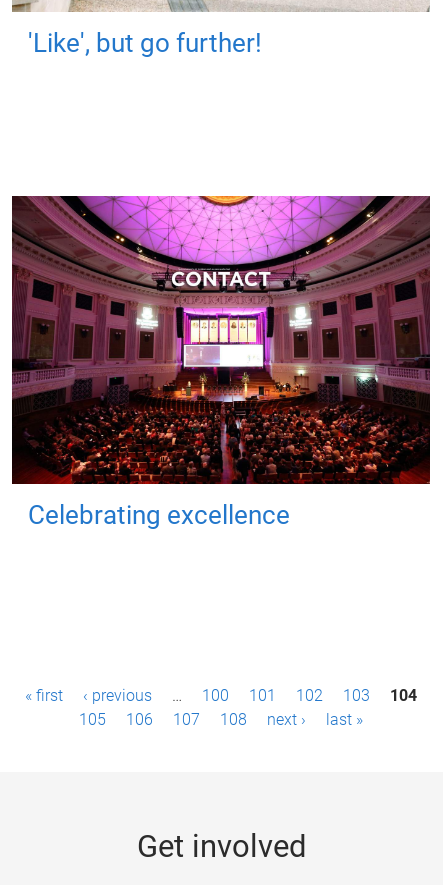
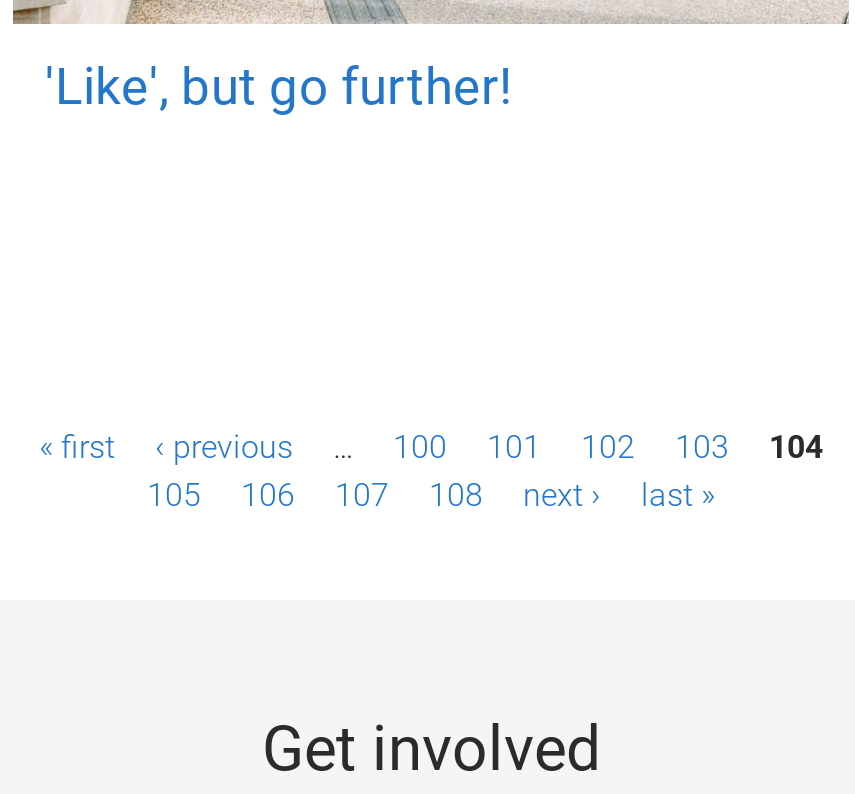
- [image]
- Celebrating excellence
